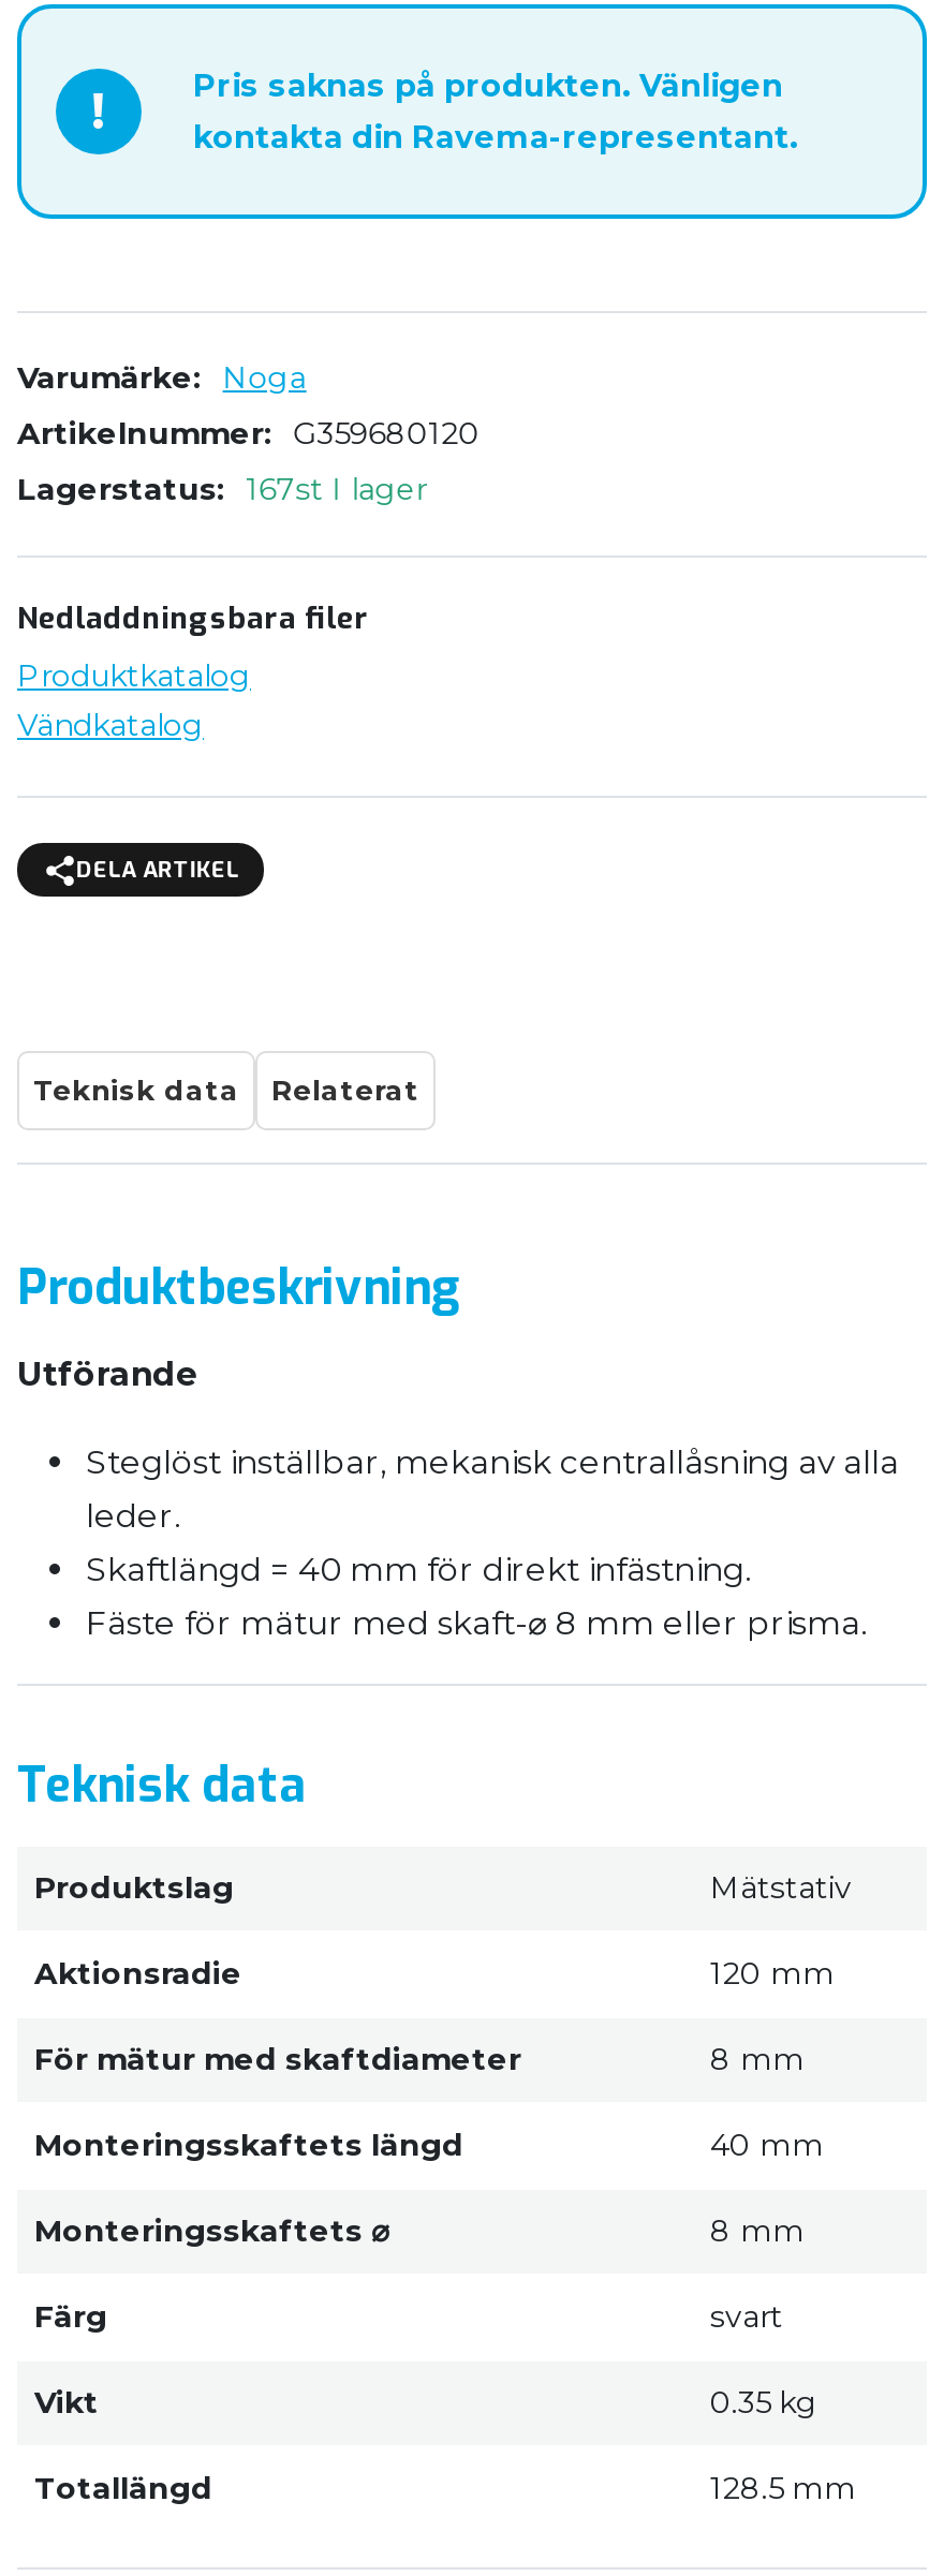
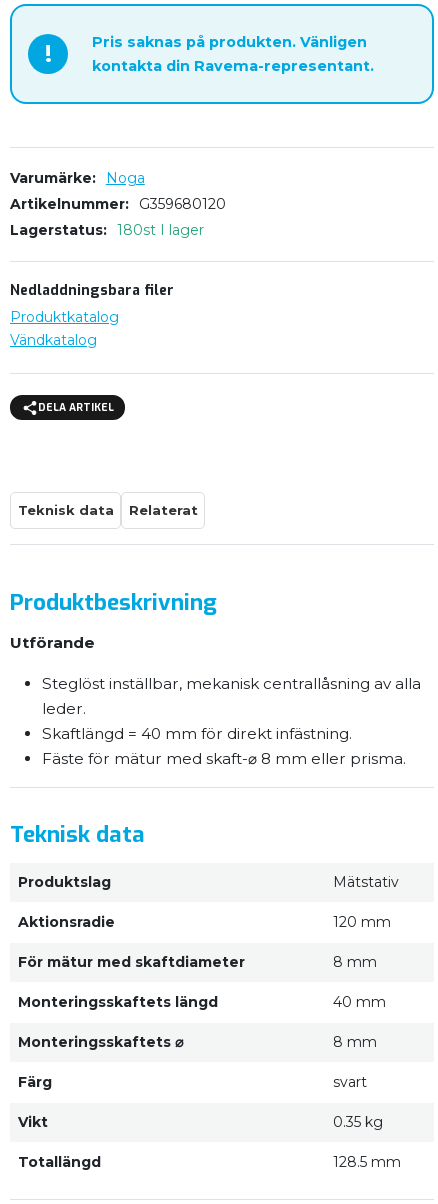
- Lagerstatus 167st I lager
+ Lagerstatus 180st I lager
